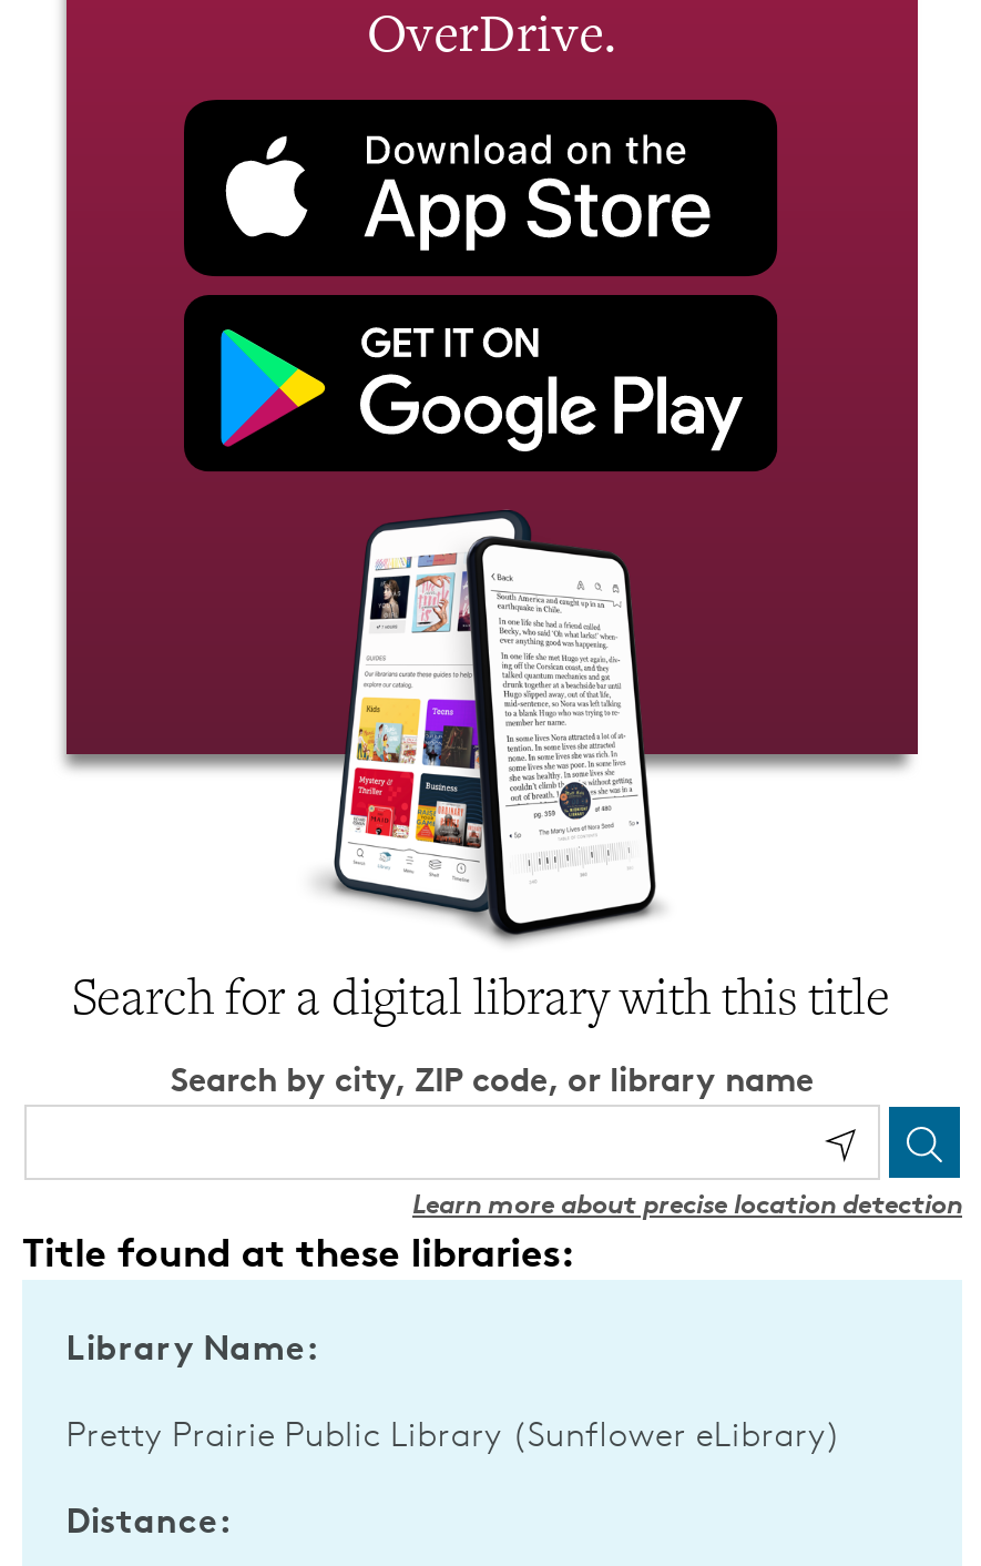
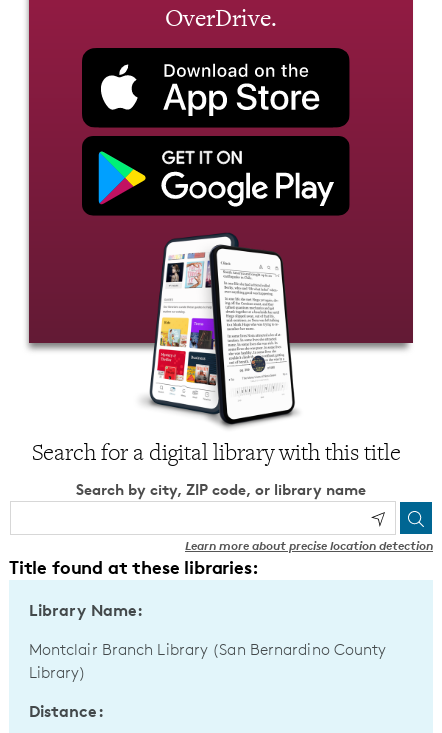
- Pretty Prairie Public Library (Sunflower eLibrary)
+ Montclair Branch Library (San Bernardino County
+ Library)
